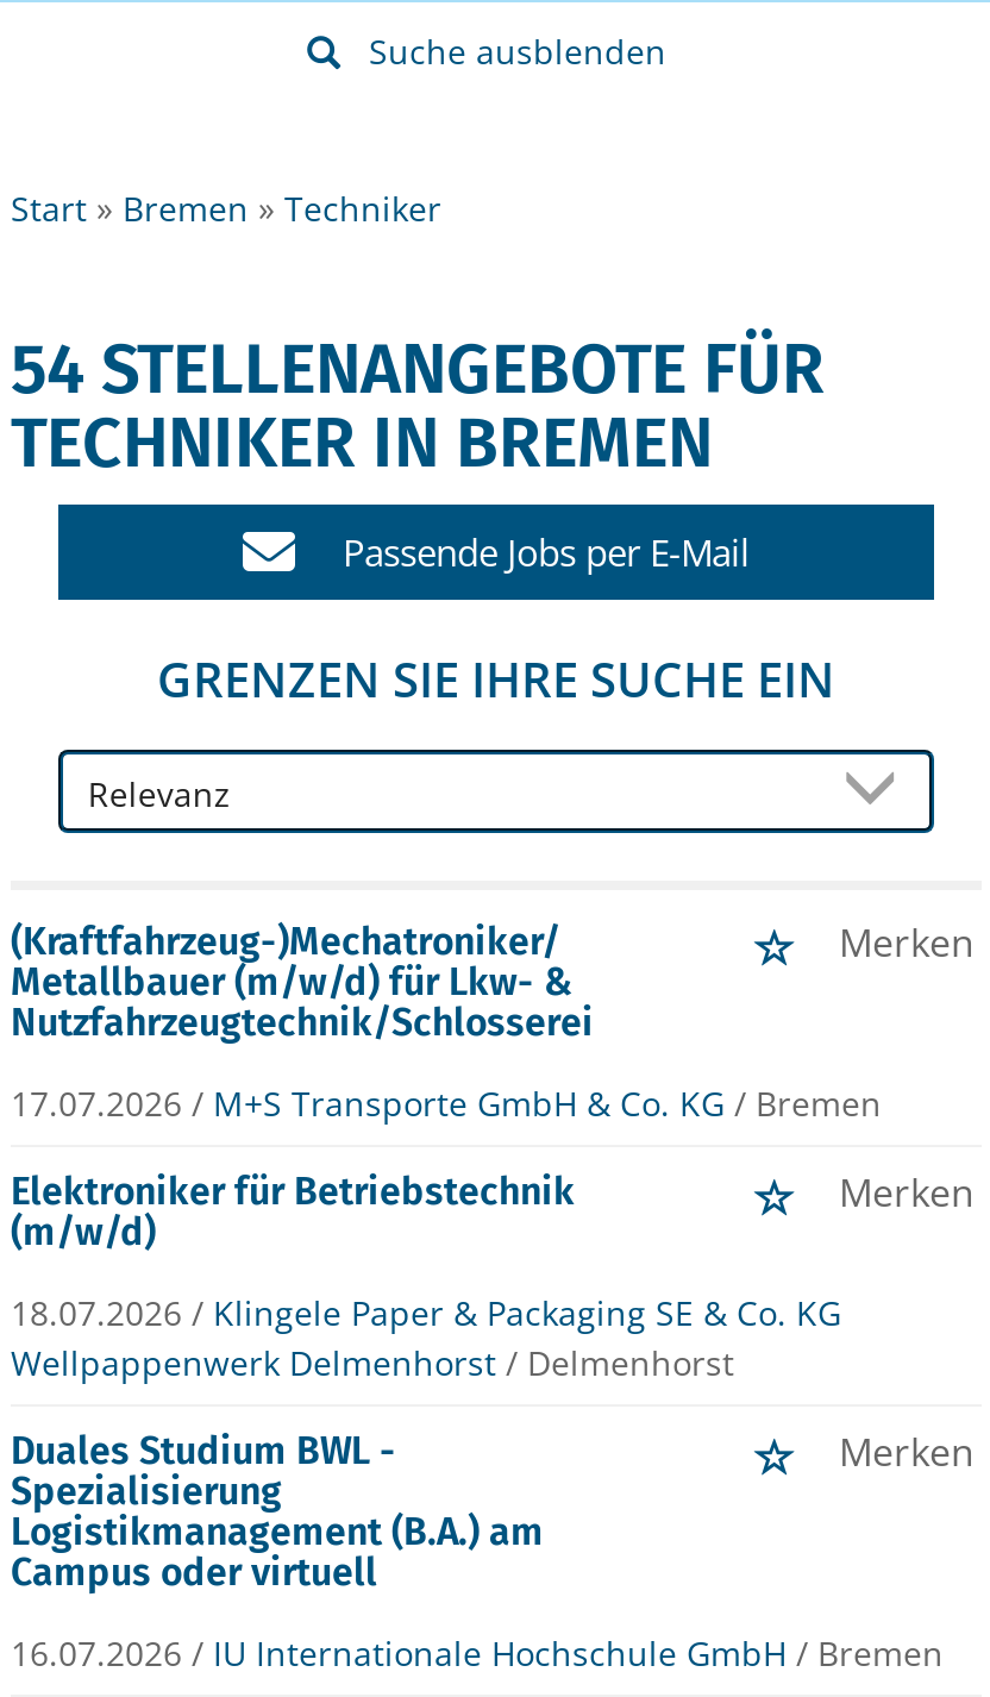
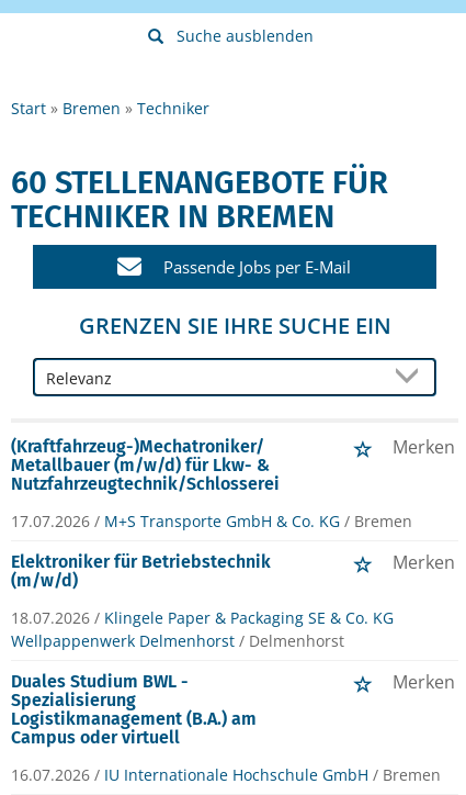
- 54 STELLENANGEBOTE FÜR
+ 60 STELLENANGEBOTE FÜR
